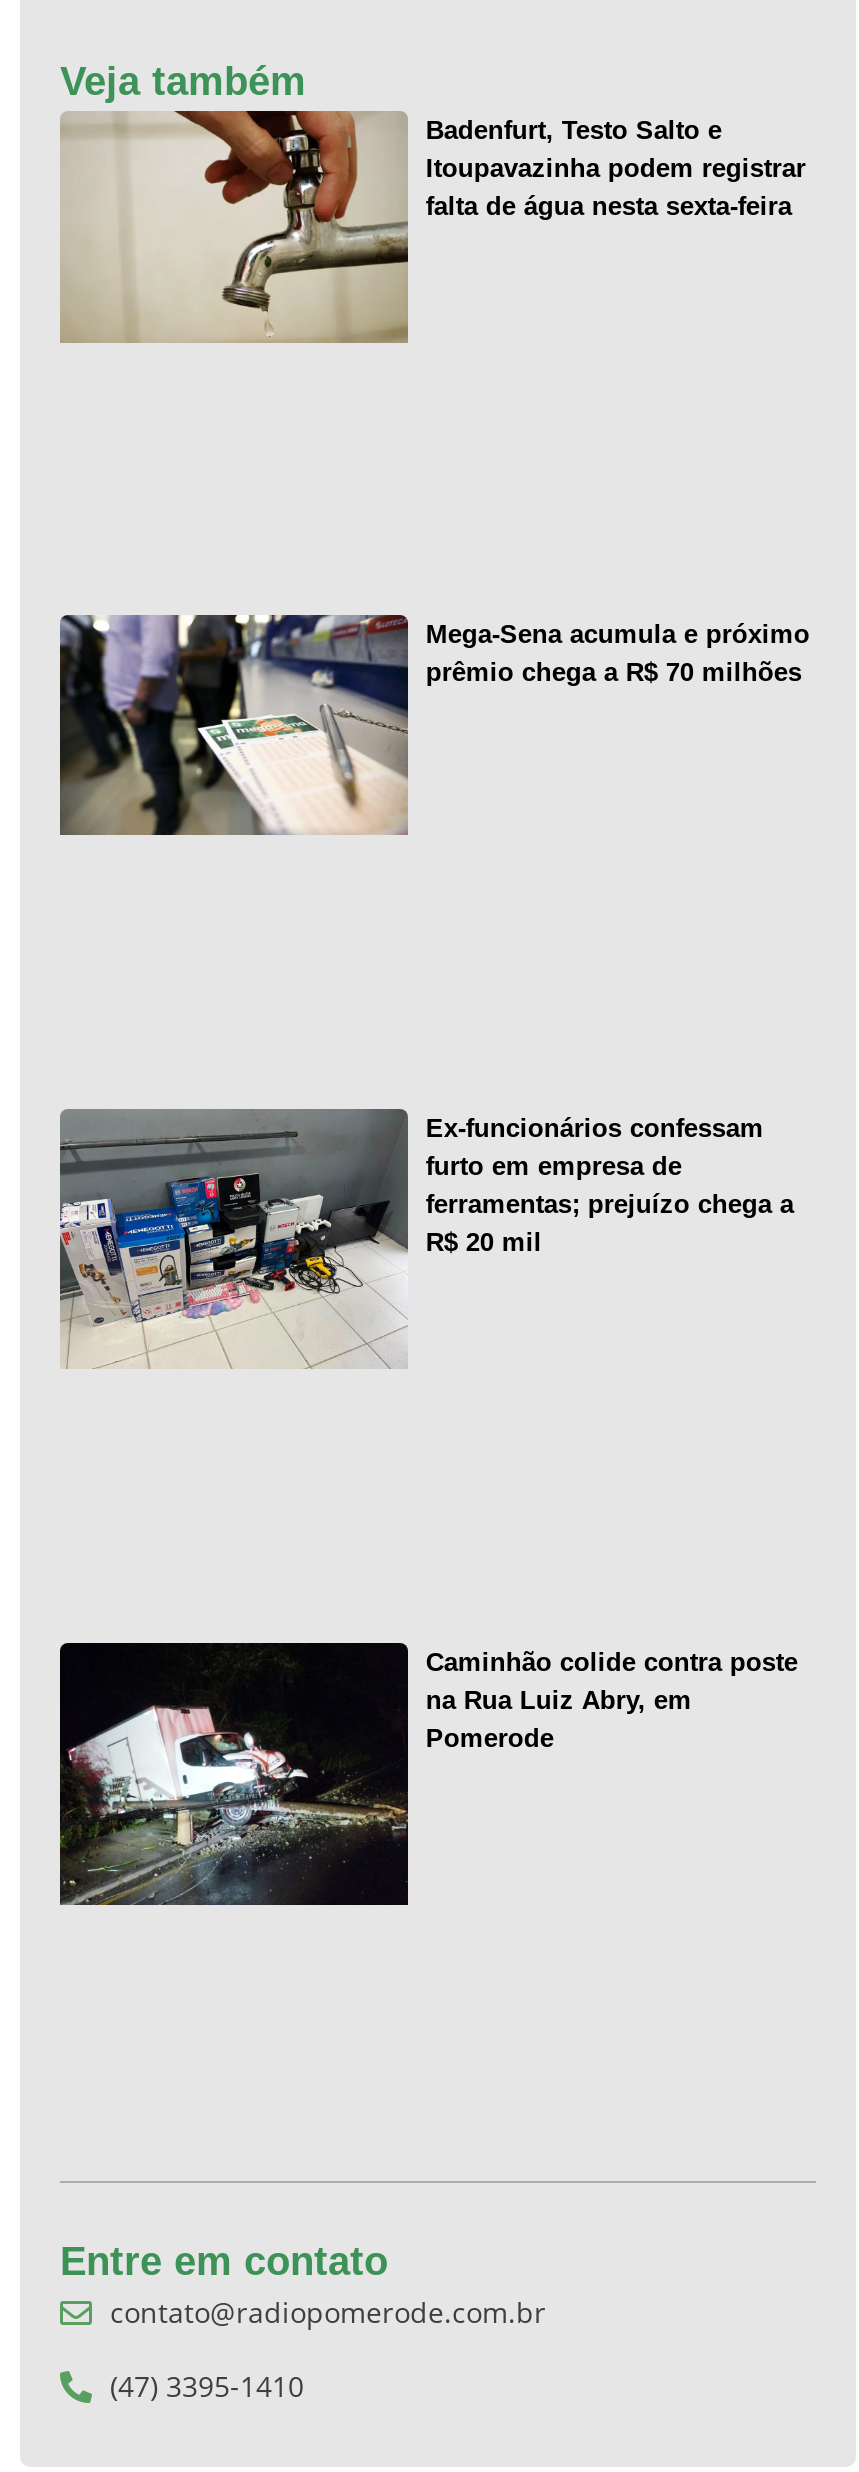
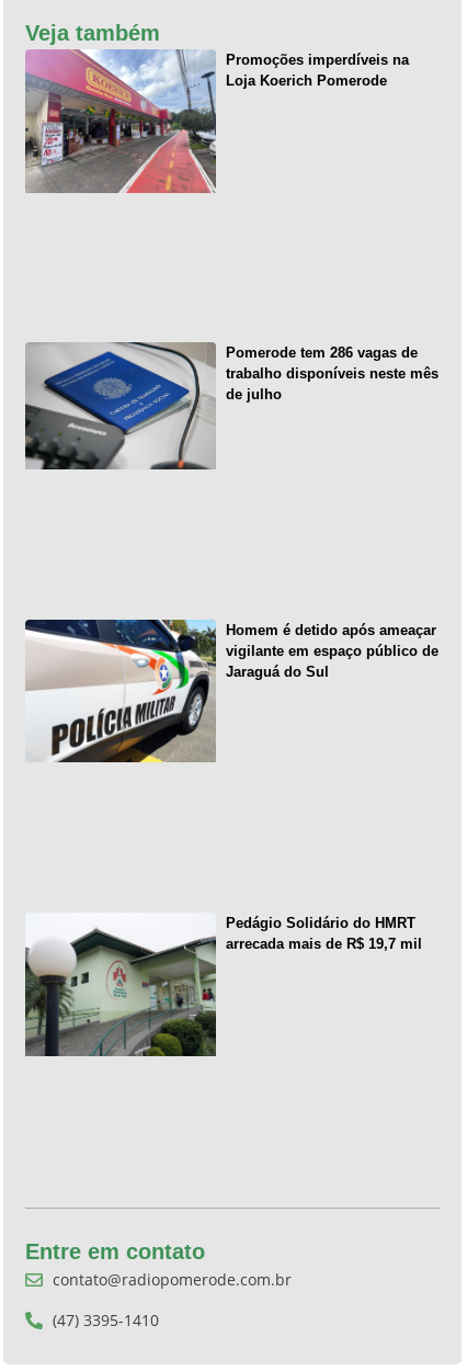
- [image]
- Badenfurt, Testo Salto e
- Itoupavazinha podem registrar
- falta de água nesta sexta-feira
+ [image]
+ Promoções imperdíveis na
+ Loja Koerich Pomerode

- [image]
- Mega-Sena acumula e próximo
- prêmio chega a R$ 70 milhões
+ [image]
+ Pomerode tem 286 vagas de
+ trabalho disponíveis neste mês
+ de julho

- [image]
- Ex-funcionários confessam
- furto em empresa de
- ferramentas; prejuízo chega a
- R$ 20 mil
+ [image]
+ Homem é detido após ameaçar
+ vigilante em espaço público de
+ Jaraguá do Sul

- [image]
- Caminhão colide contra poste
- na Rua Luiz Abry, em
- Pomerode
+ [image]
+ Pedágio Solidário do HMRT
+ arrecada mais de R$ 19,7 mil
